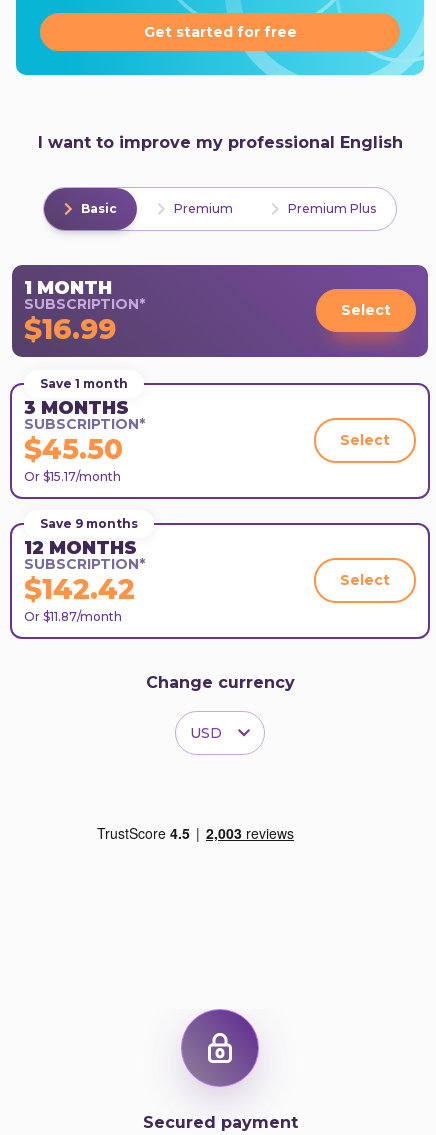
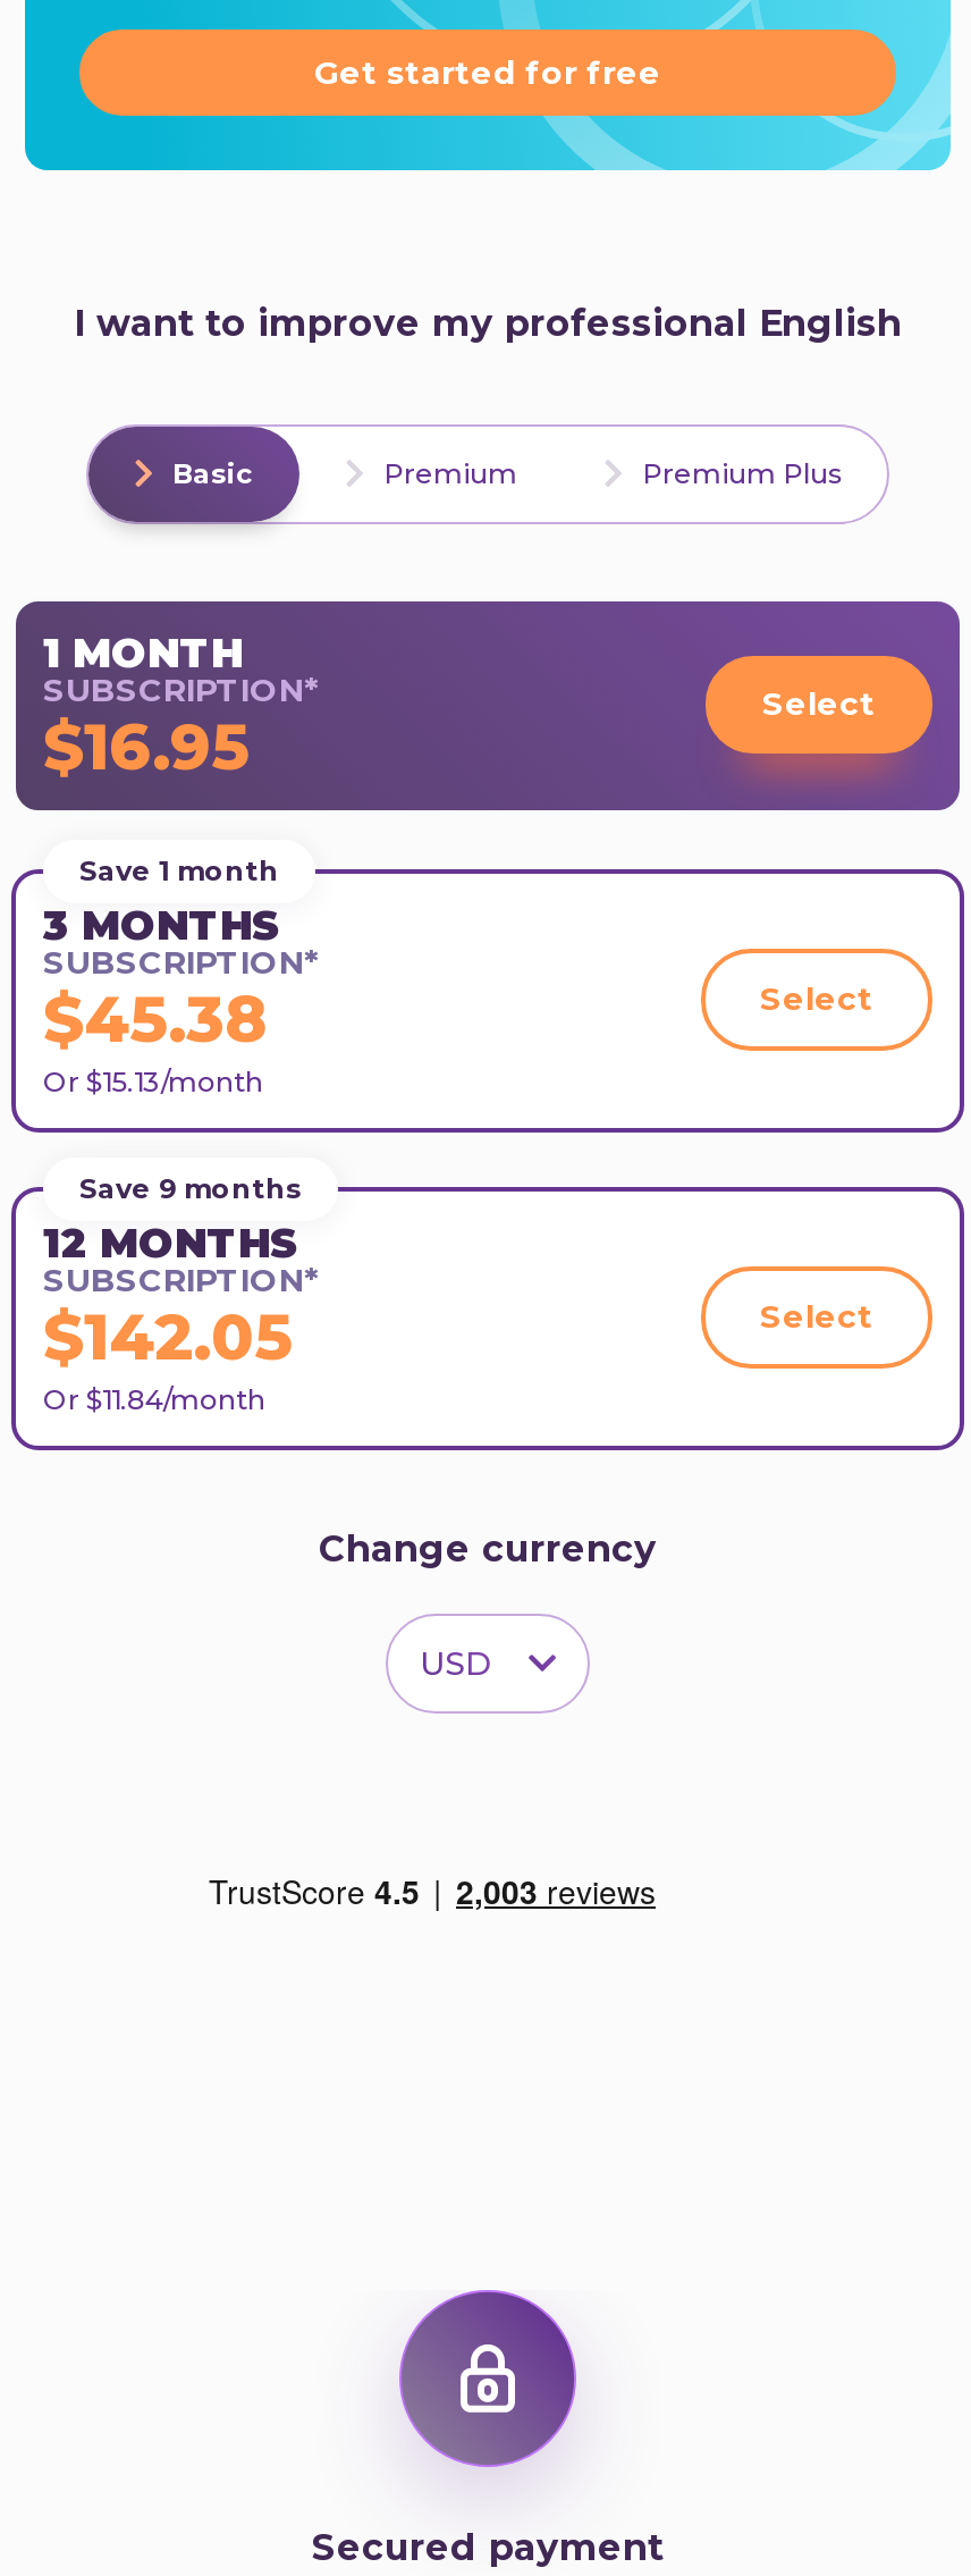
- $16.99
+ $16.95

- $45.50
+ $45.38

- Or $15.17/month
+ Or $15.13/month

- $142.42
+ $142.05

- Or $11.87/month
+ Or $11.84/month
